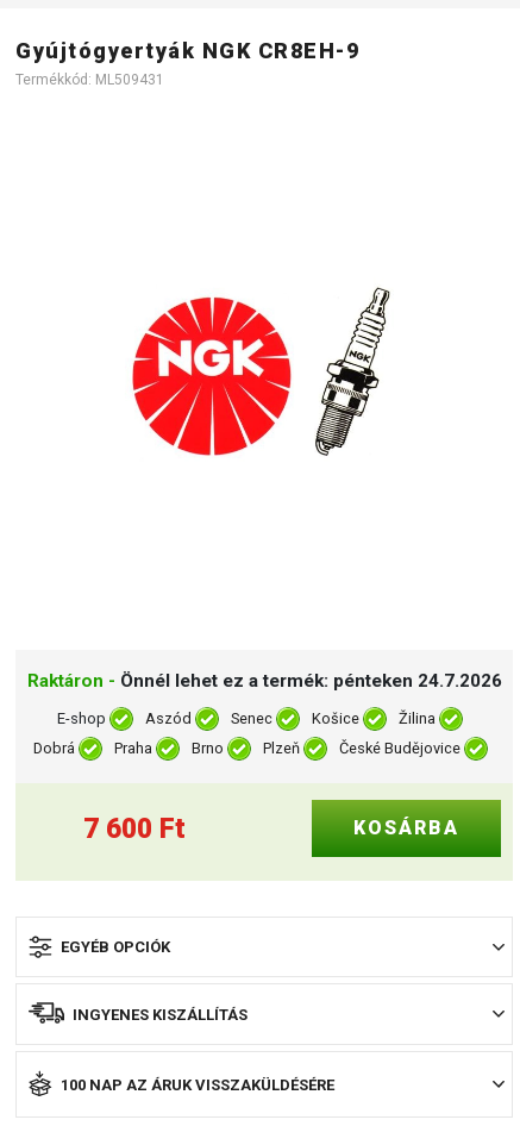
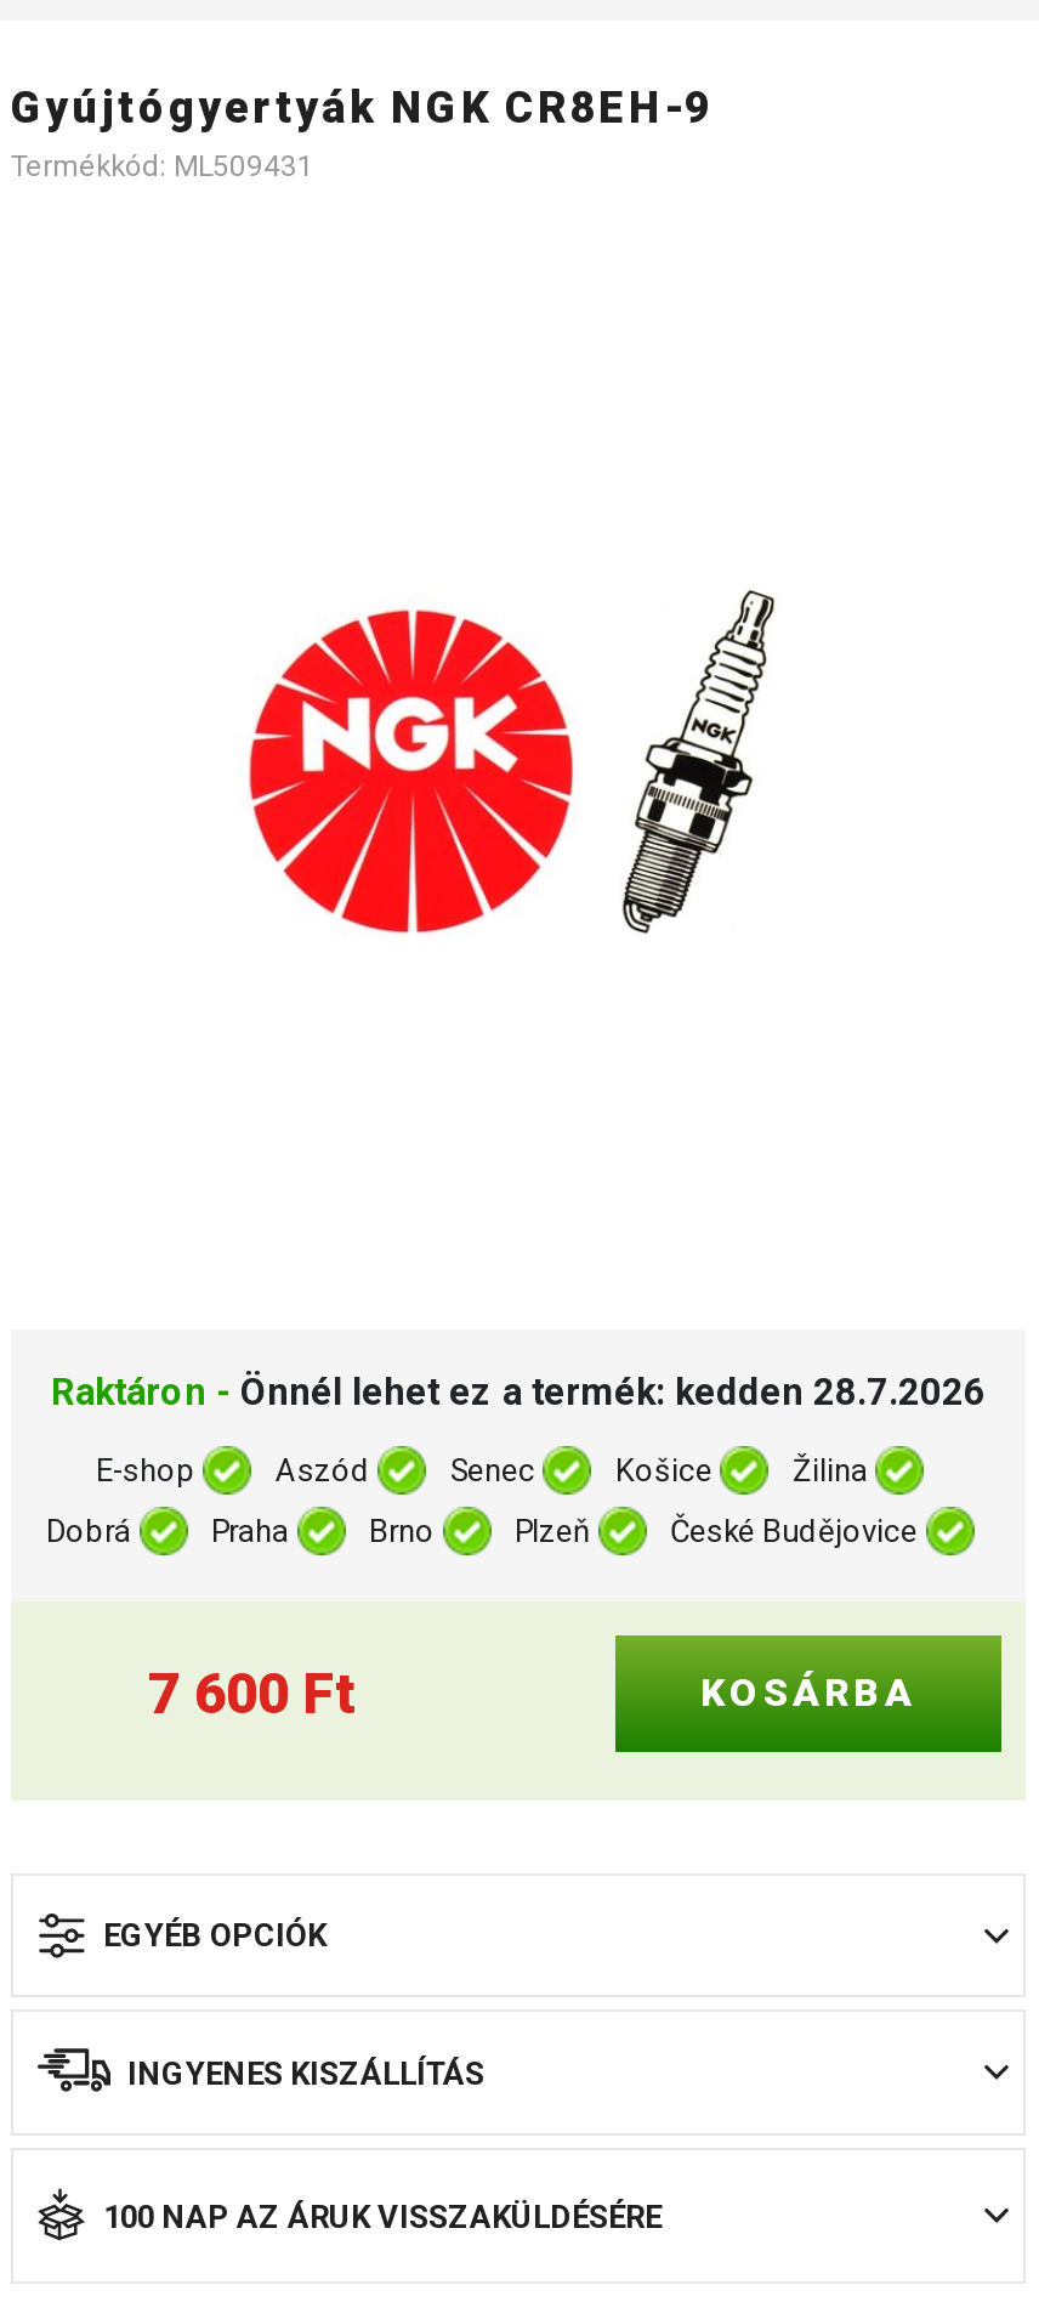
- Raktáron - Önnél lehet ez a termék: pénteken 24.7.2026
+ Raktáron - Önnél lehet ez a termék: kedden 28.7.2026
